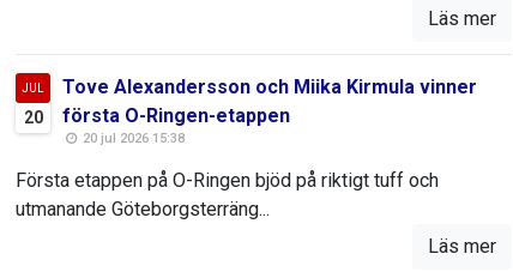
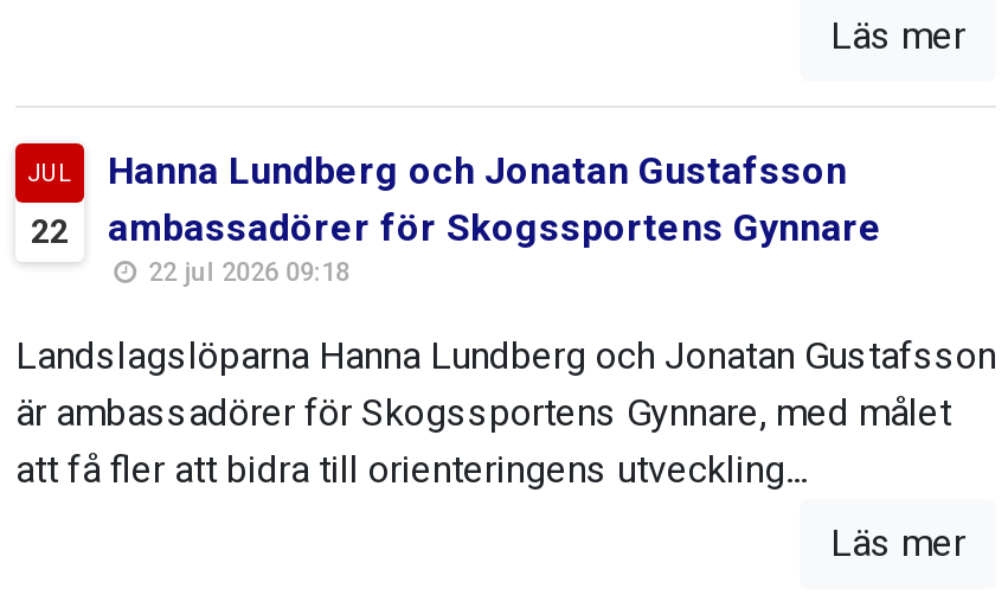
- Tove Alexandersson och Miika Kirmula vinner
- första O-Ringen-etappen
- 20 jul 2026 15:38
+ Hanna Lundberg och Jonatan Gustafsson
+ ambassadörer för Skogssportens Gynnare
+ 22 jul 2026 09:18

- 20
+ 22

- Första etappen på O-Ringen bjöd på riktigt tuff och
- utmanande Göteborgsterräng...
+ Landslagslöparna Hanna Lundberg och Jonatan Gustafsson
+ är ambassadörer för Skogssportens Gynnare, med målet
+ att få fler att bidra till orienteringens utveckling...
